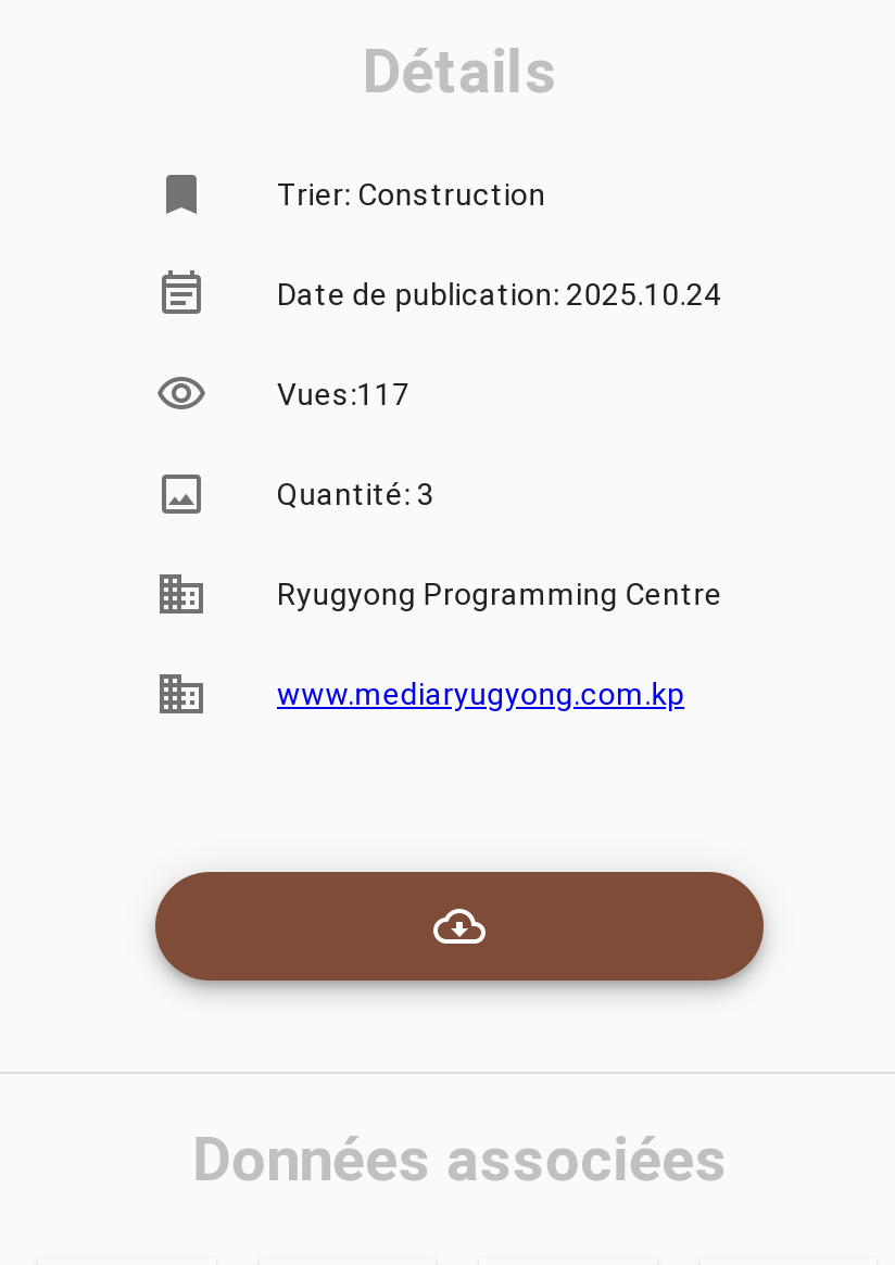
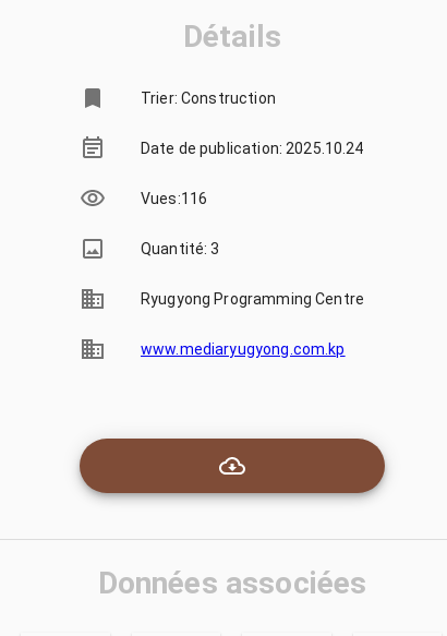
- Vues:117
+ Vues:116
